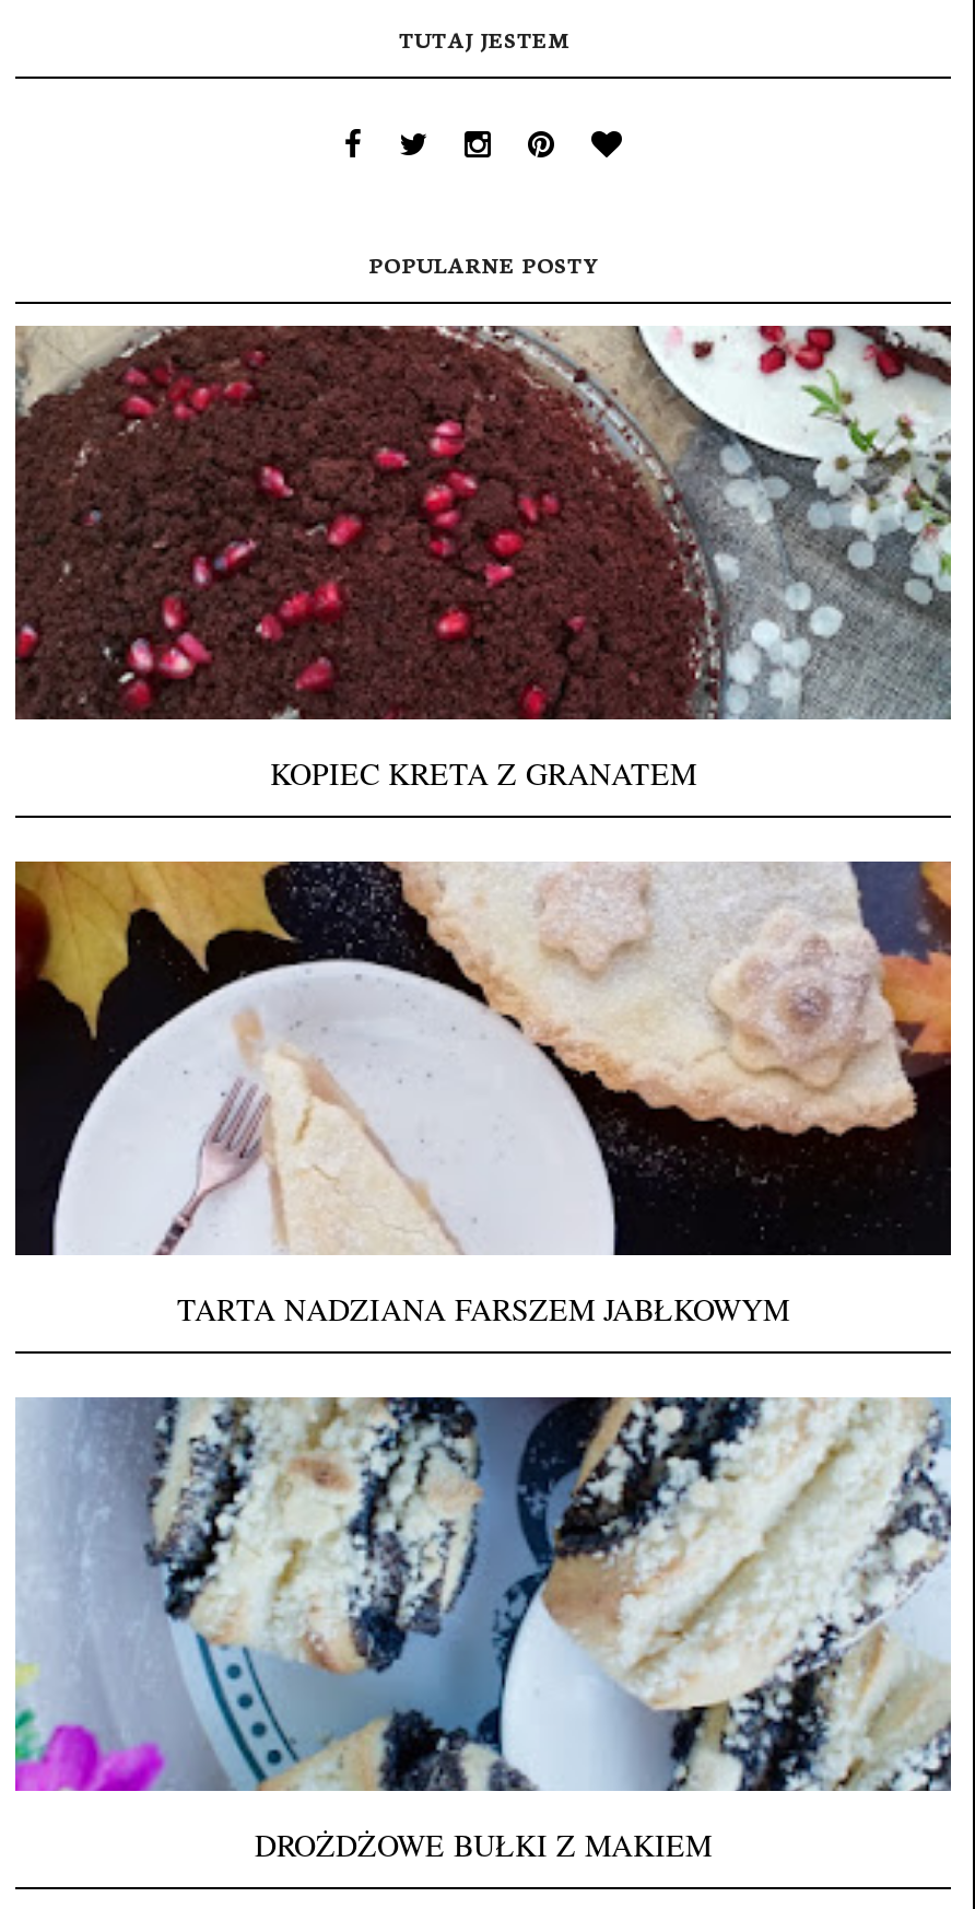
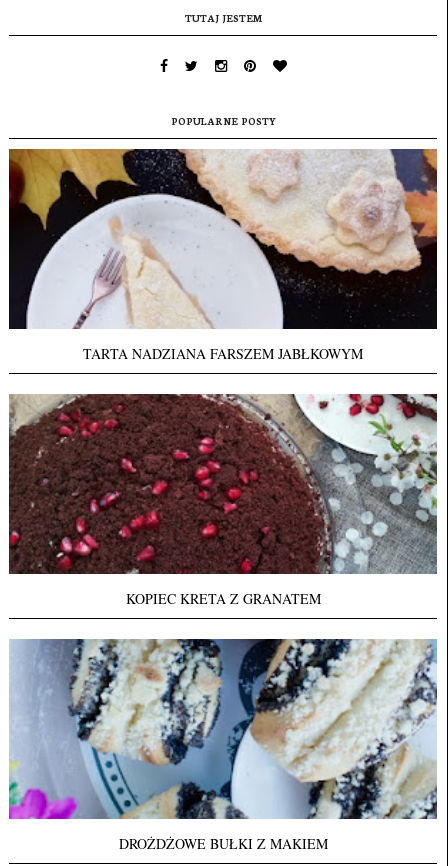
moved down: [image] | KOPIEC KRETA Z GRANATEM

moved up: [image] | TARTA NADZIANA FARSZEM JABŁKOWYM
